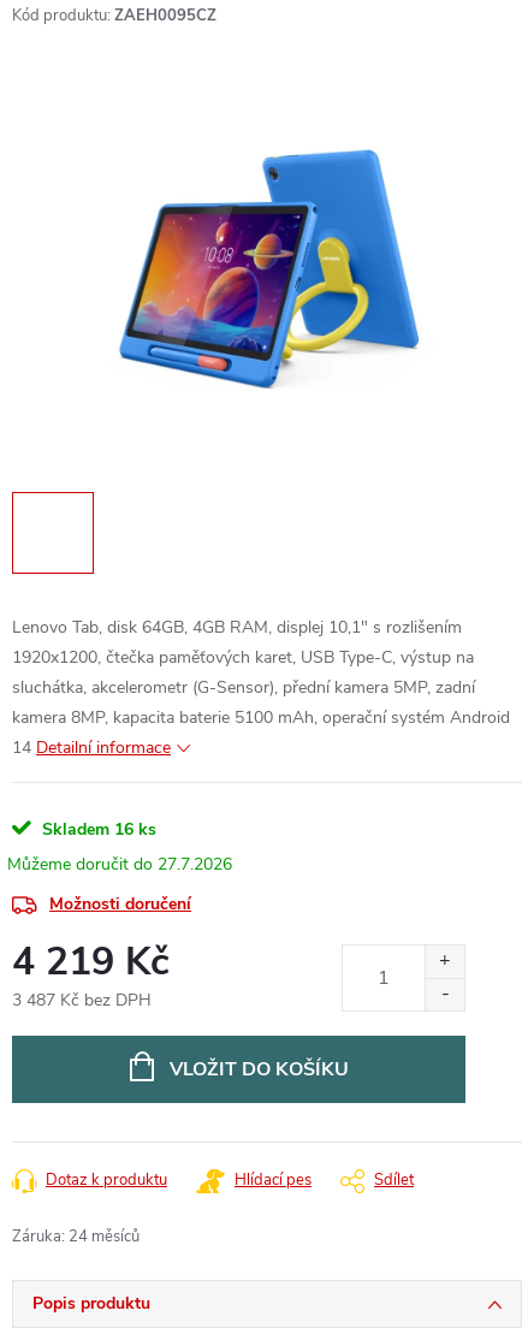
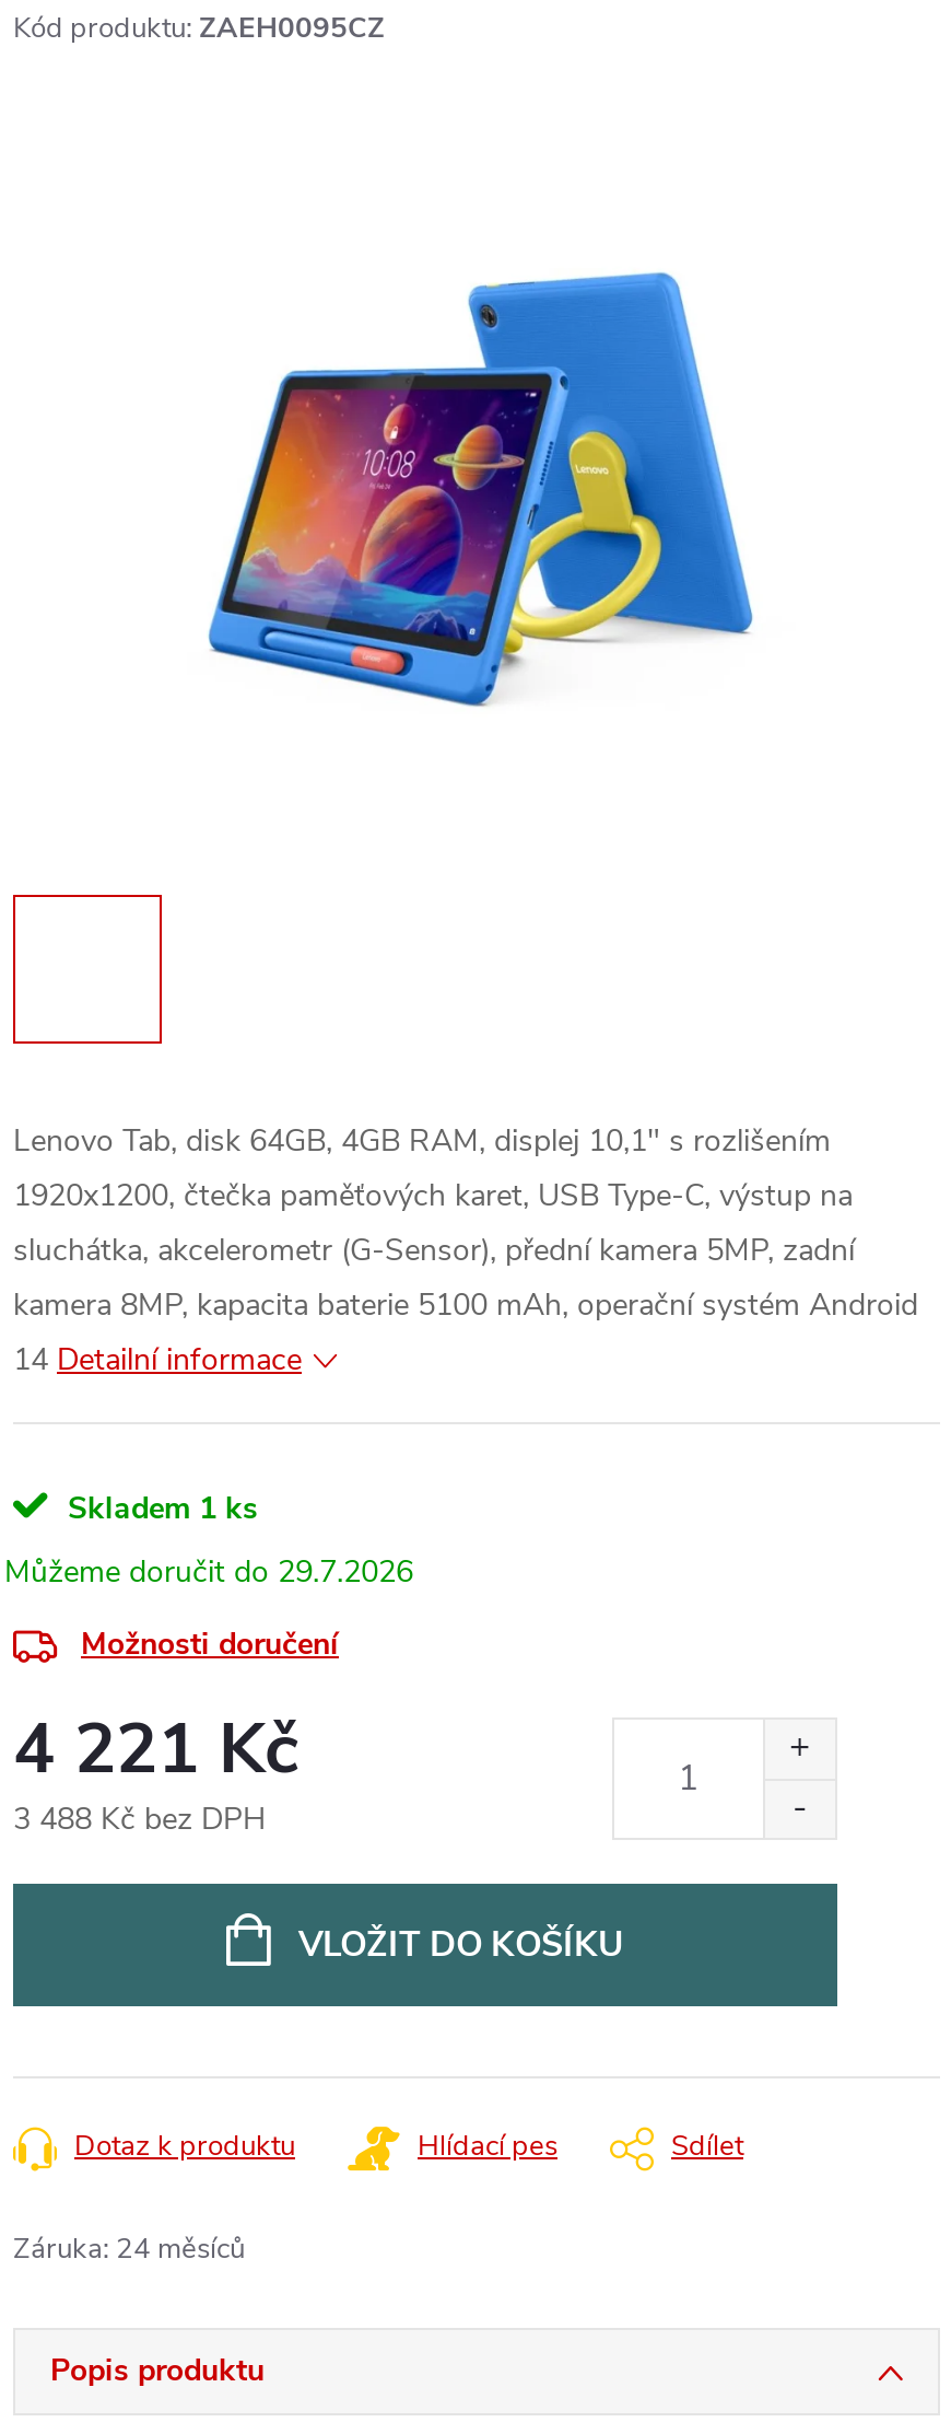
- Skladem 16 ks
+ Skladem 1 ks

- 27.7.2026
+ 29.7.2026

- 4 219 Kč
+ 4 221 Kč

- 3 487 Kč bez DPH
+ 3 488 Kč bez DPH
